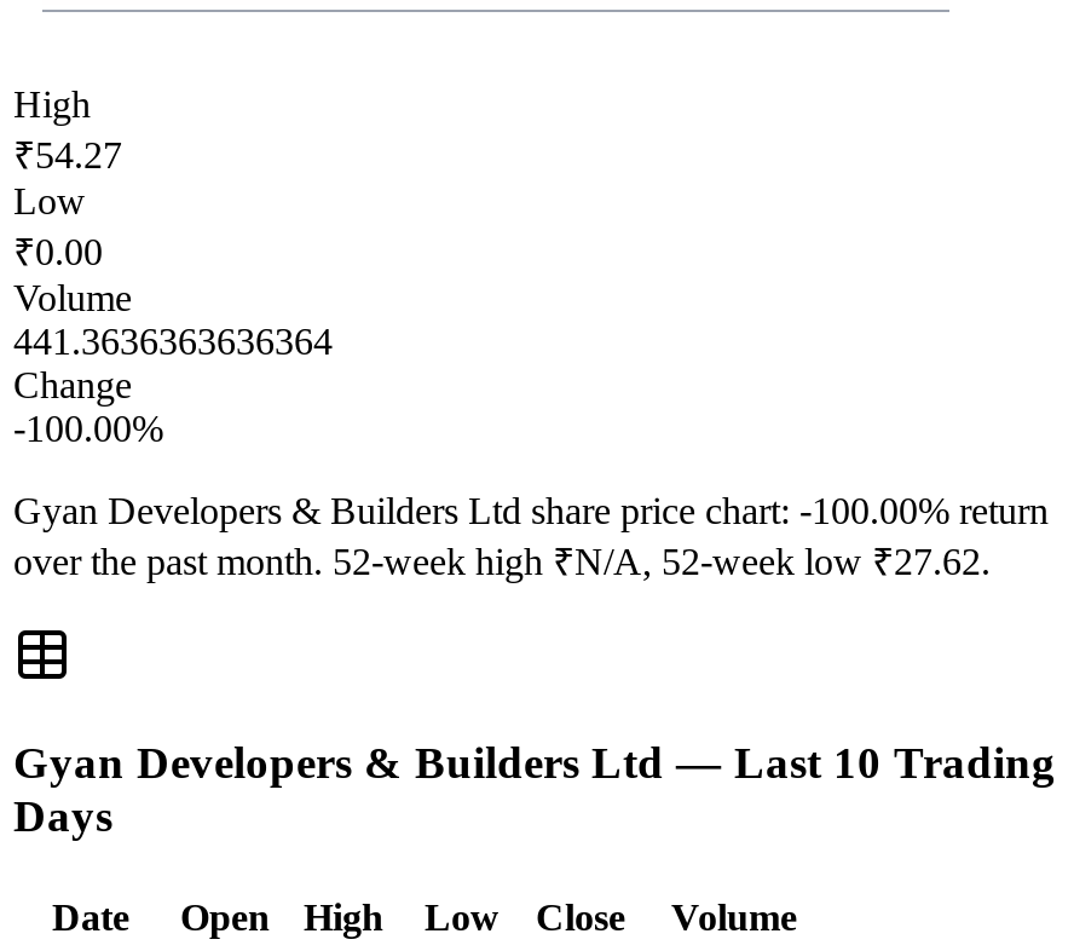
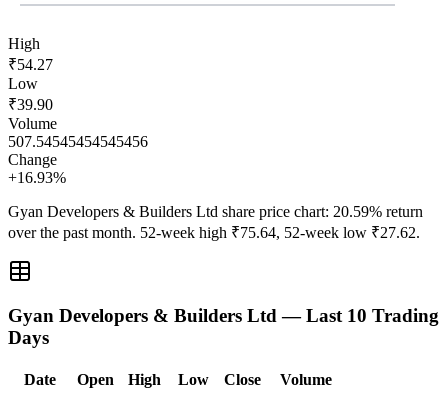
- ₹0.00
+ ₹39.90

- 441.3636363636364
+ 507.54545454545456

- -100.00%
+ + 16.93%

- Gyan Developers & Builders Ltd share price chart: -100.00% return
- over the past month. 52-week high ₹N/A, 52-week low ₹27.62.
+ Gyan Developers & Builders Ltd share price chart: 20.59% return
+ over the past month. 52-week high ₹75.64, 52-week low ₹27.62.
